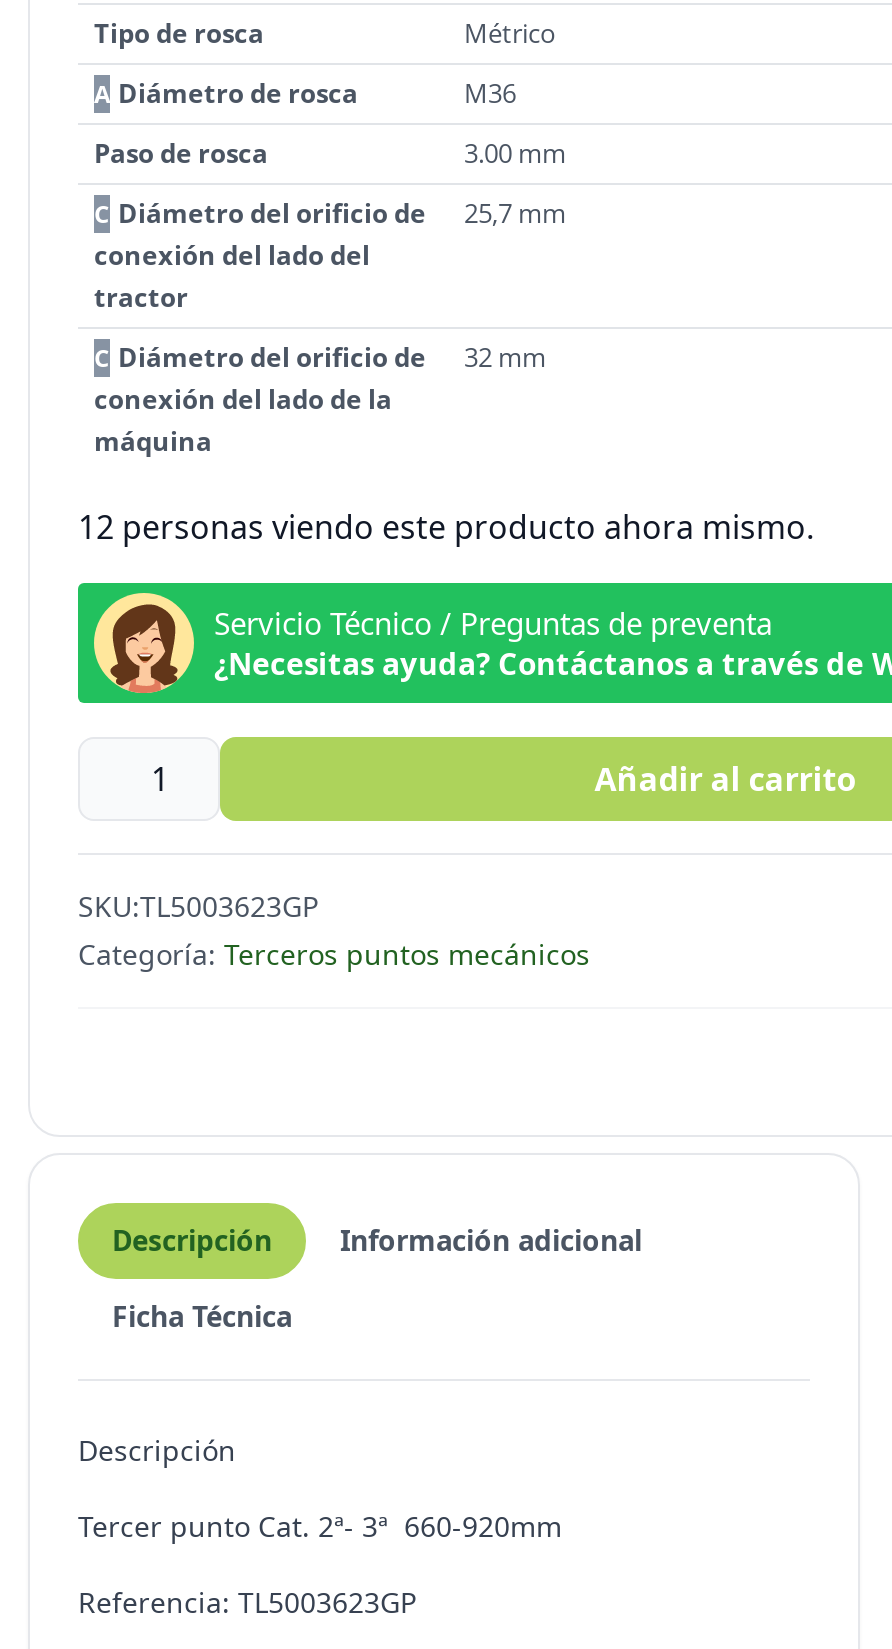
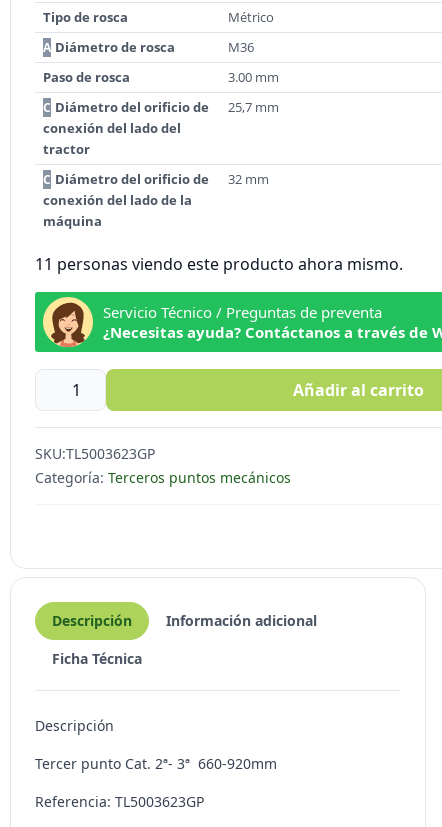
- 12 personas viendo este producto ahora mismo.
+ 11 personas viendo este producto ahora mismo.
